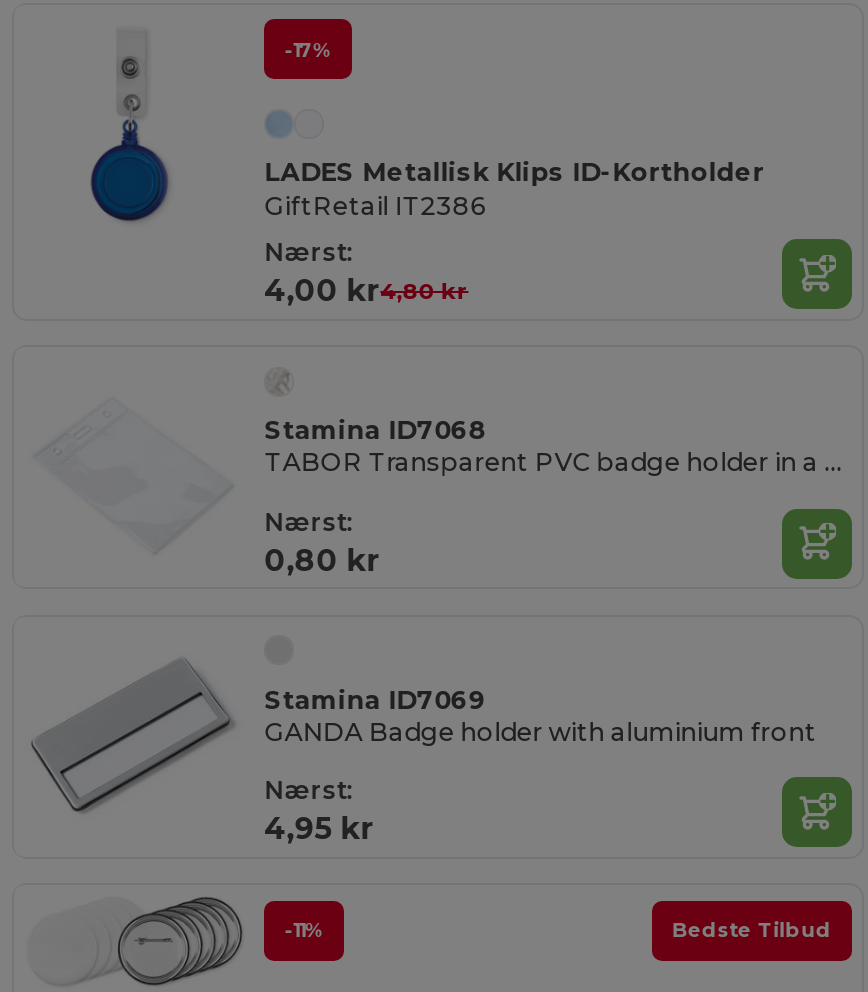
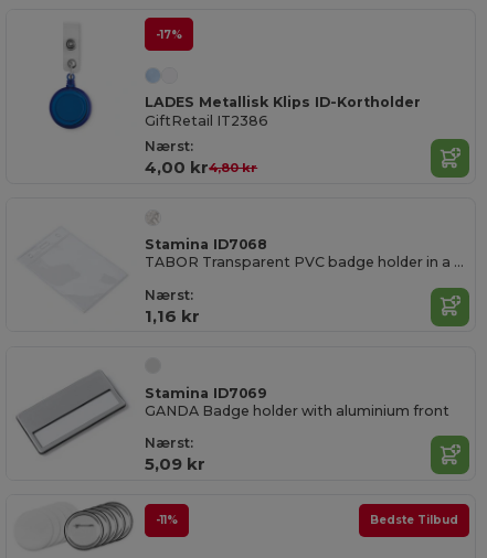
- 0,80 kr
+ 1,16 kr

- 4,95 kr
+ 5,09 kr
